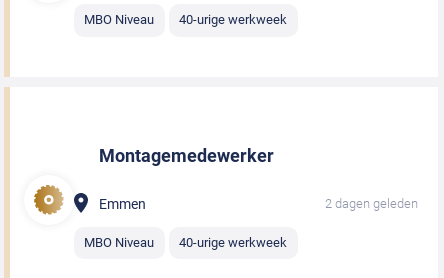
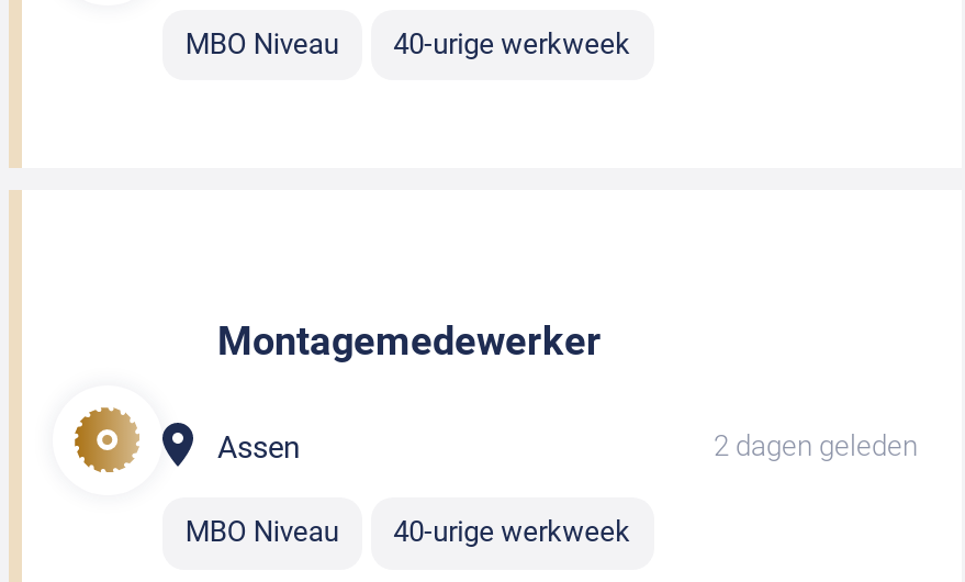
- Emmen
+ Assen
